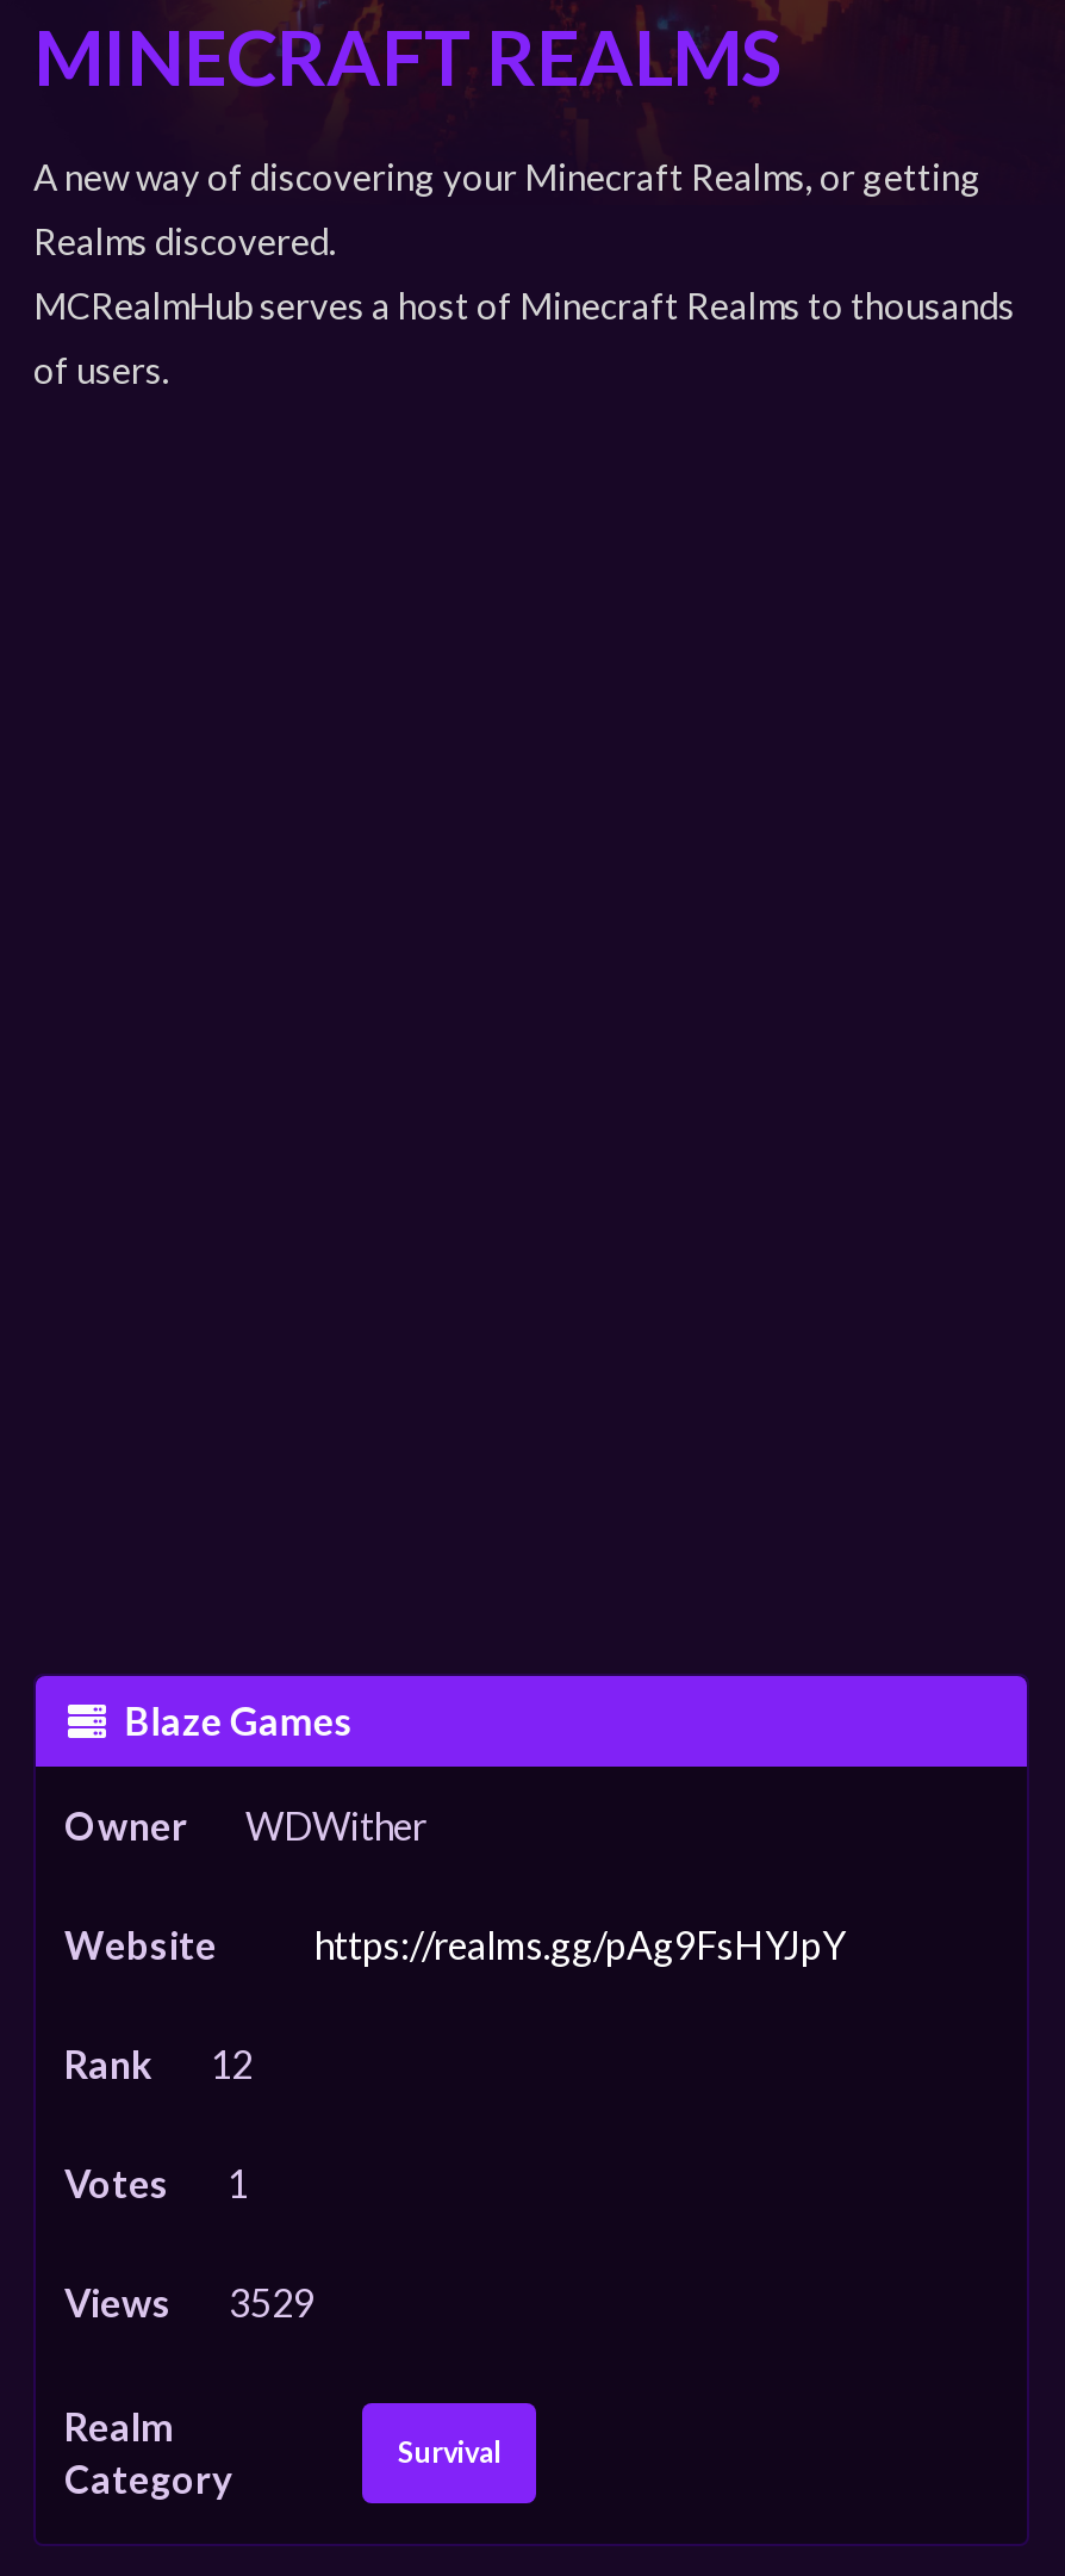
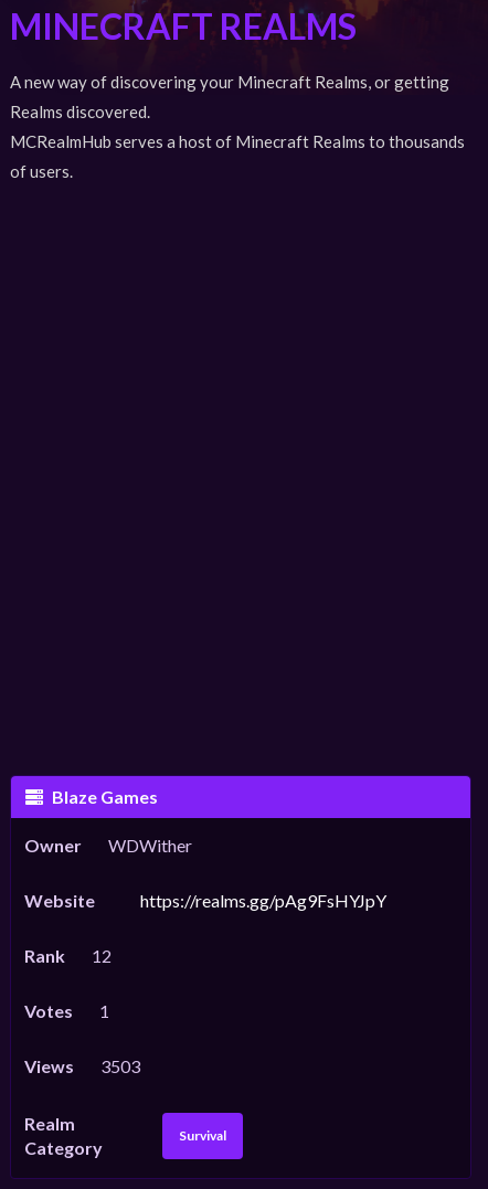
- Views 3529
+ Views 3503
